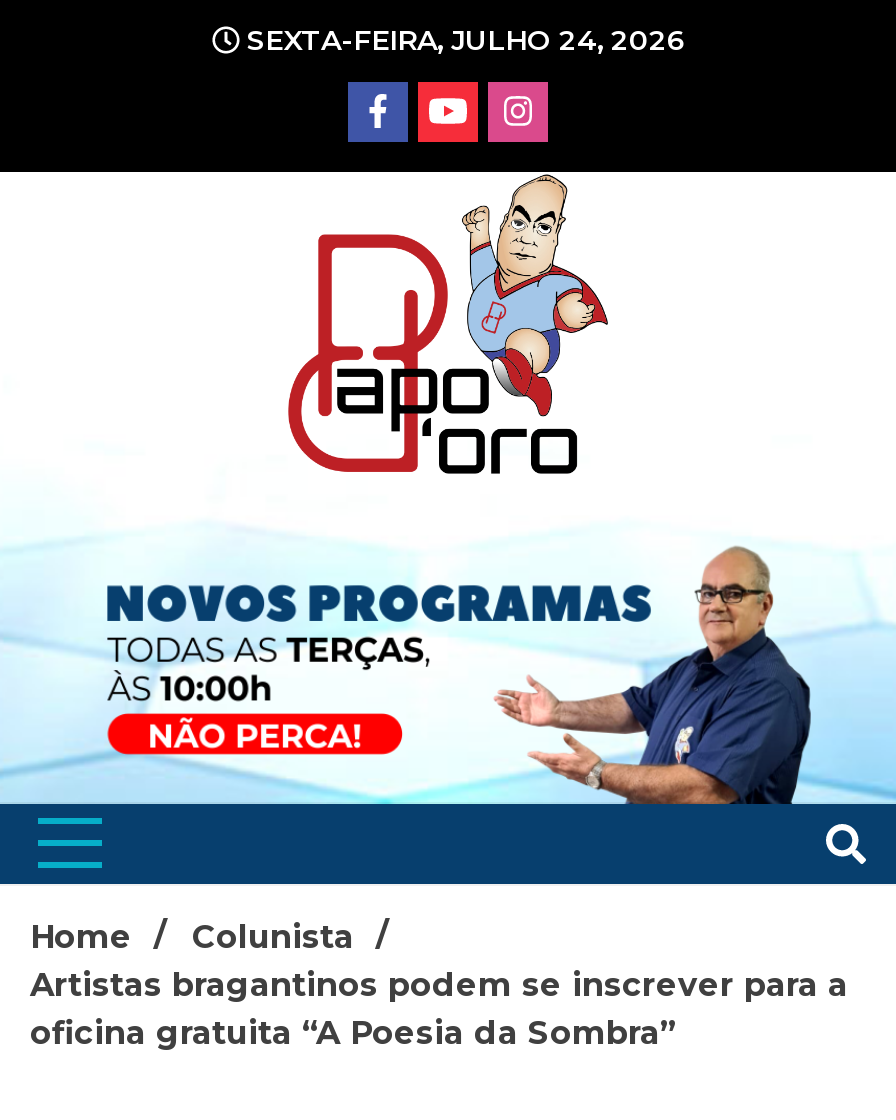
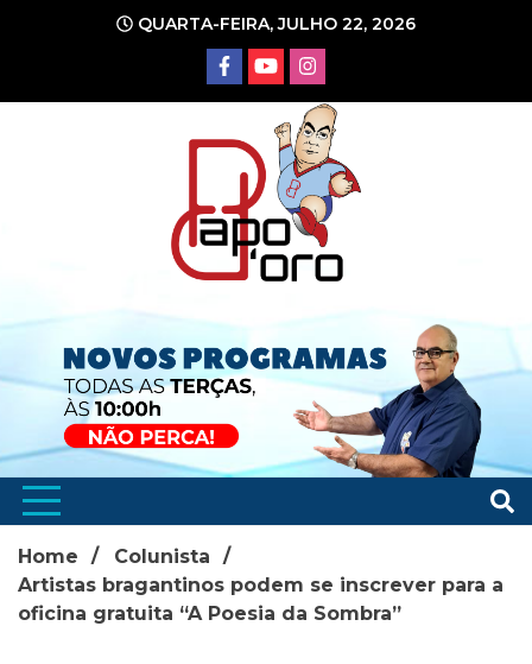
- SEXTA-FEIRA, JULHO 24, 2026
+ QUARTA-FEIRA, JULHO 22, 2026
